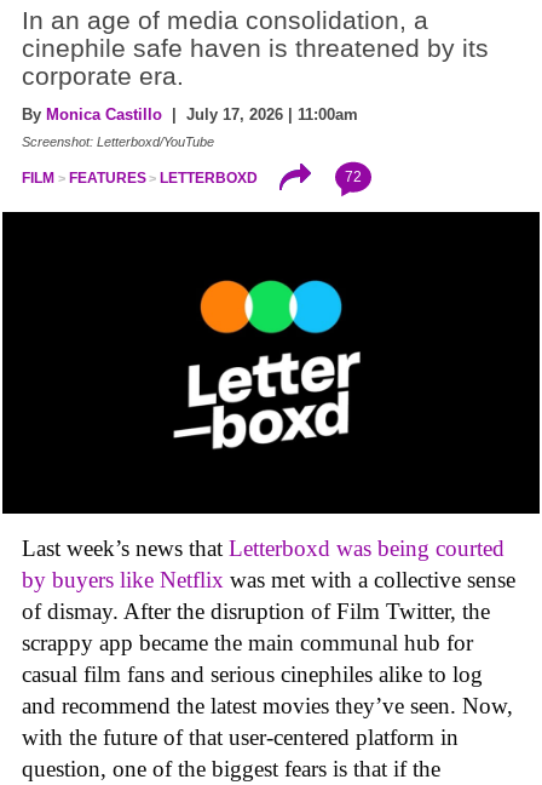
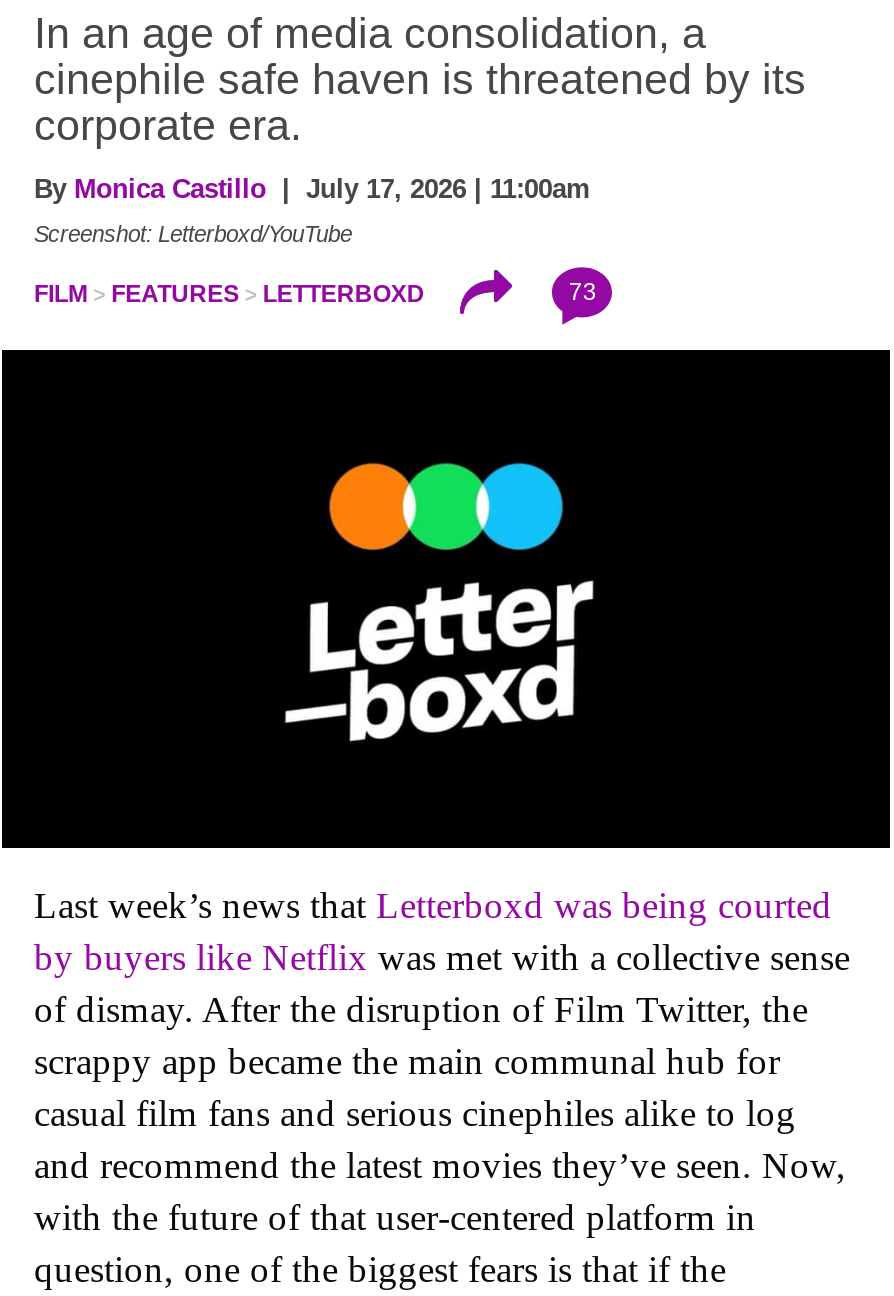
- 72
+ 73
